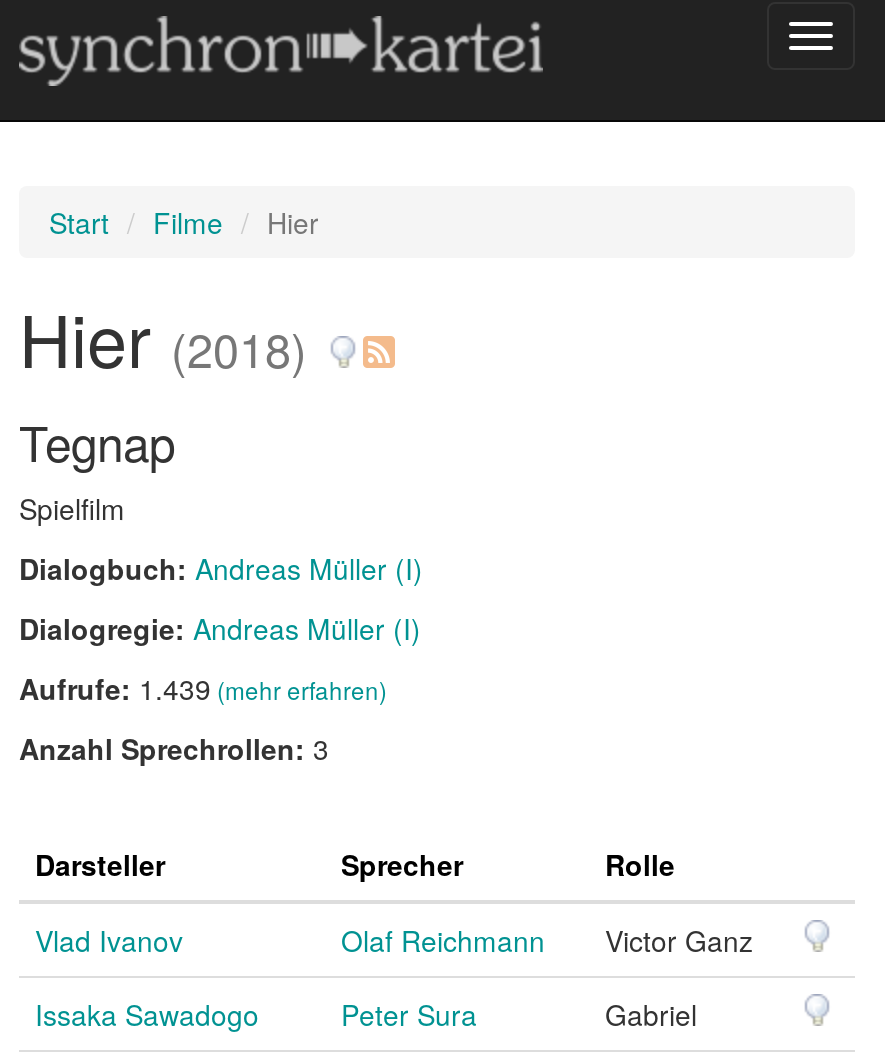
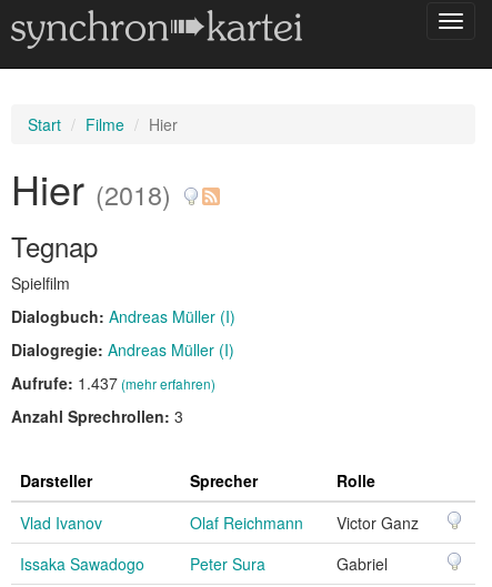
- Aufrufe: 1.439 (mehr erfahren)
+ Aufrufe: 1.437 (mehr erfahren)
